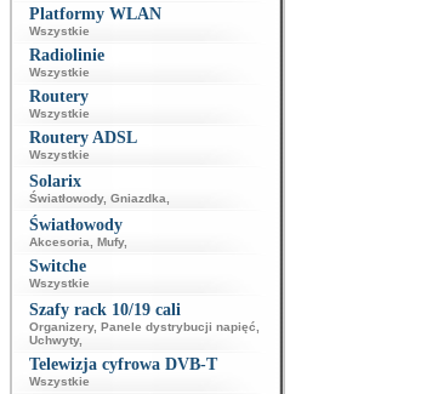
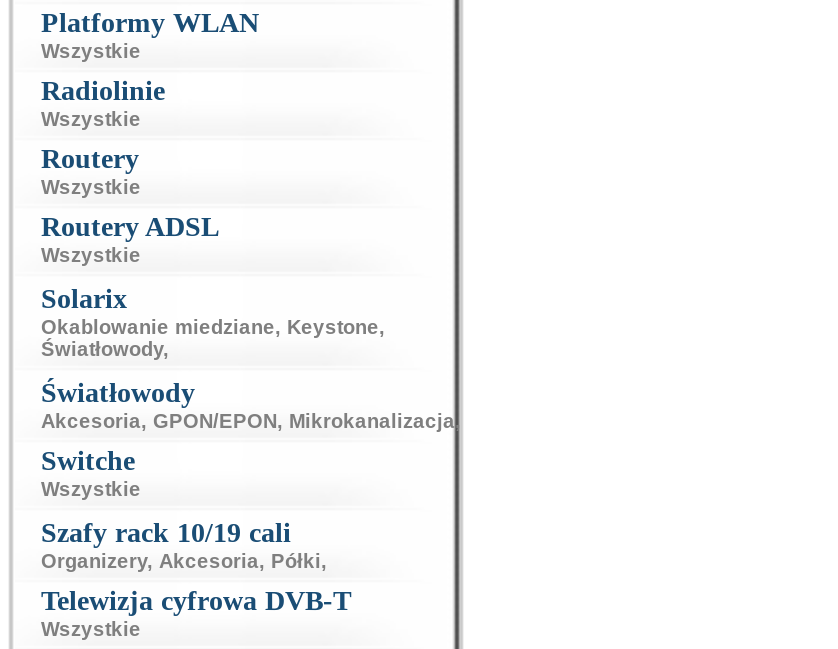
- Światłowody, Gniazdka,
+ Okablowanie miedziane, Keystone,
+ Światłowody,

- Akcesoria, Mufy,
+ Akcesoria, GPON/EPON, Mikrokanalizacja,

- Organizery, Panele dystrybucji napięć,
- Uchwyty,
+ Organizery, Akcesoria, Półki,
